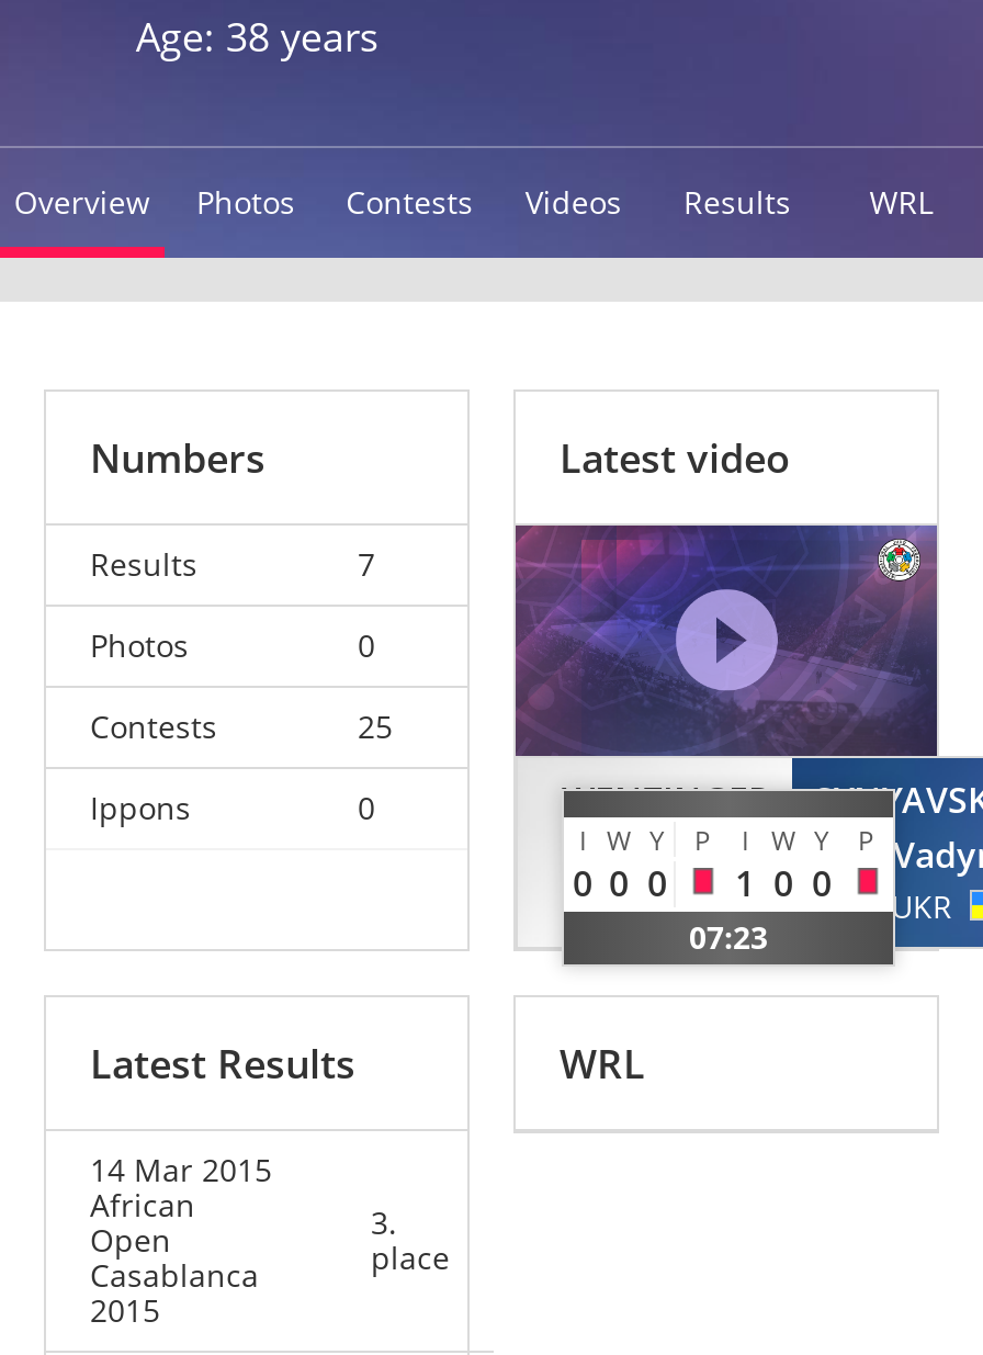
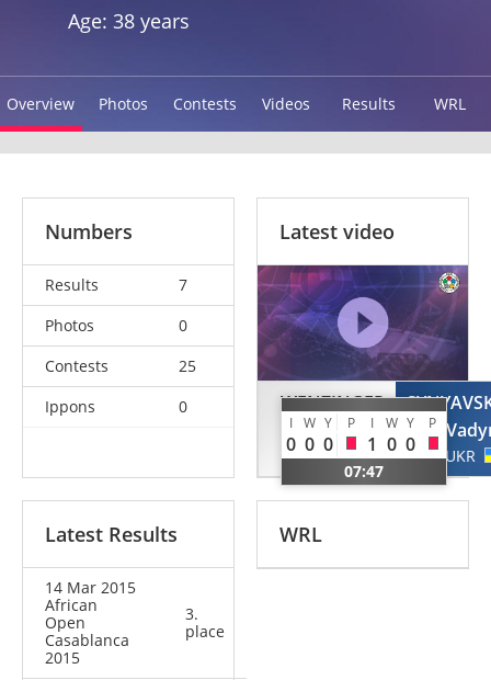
- 07:23
+ 07:47
